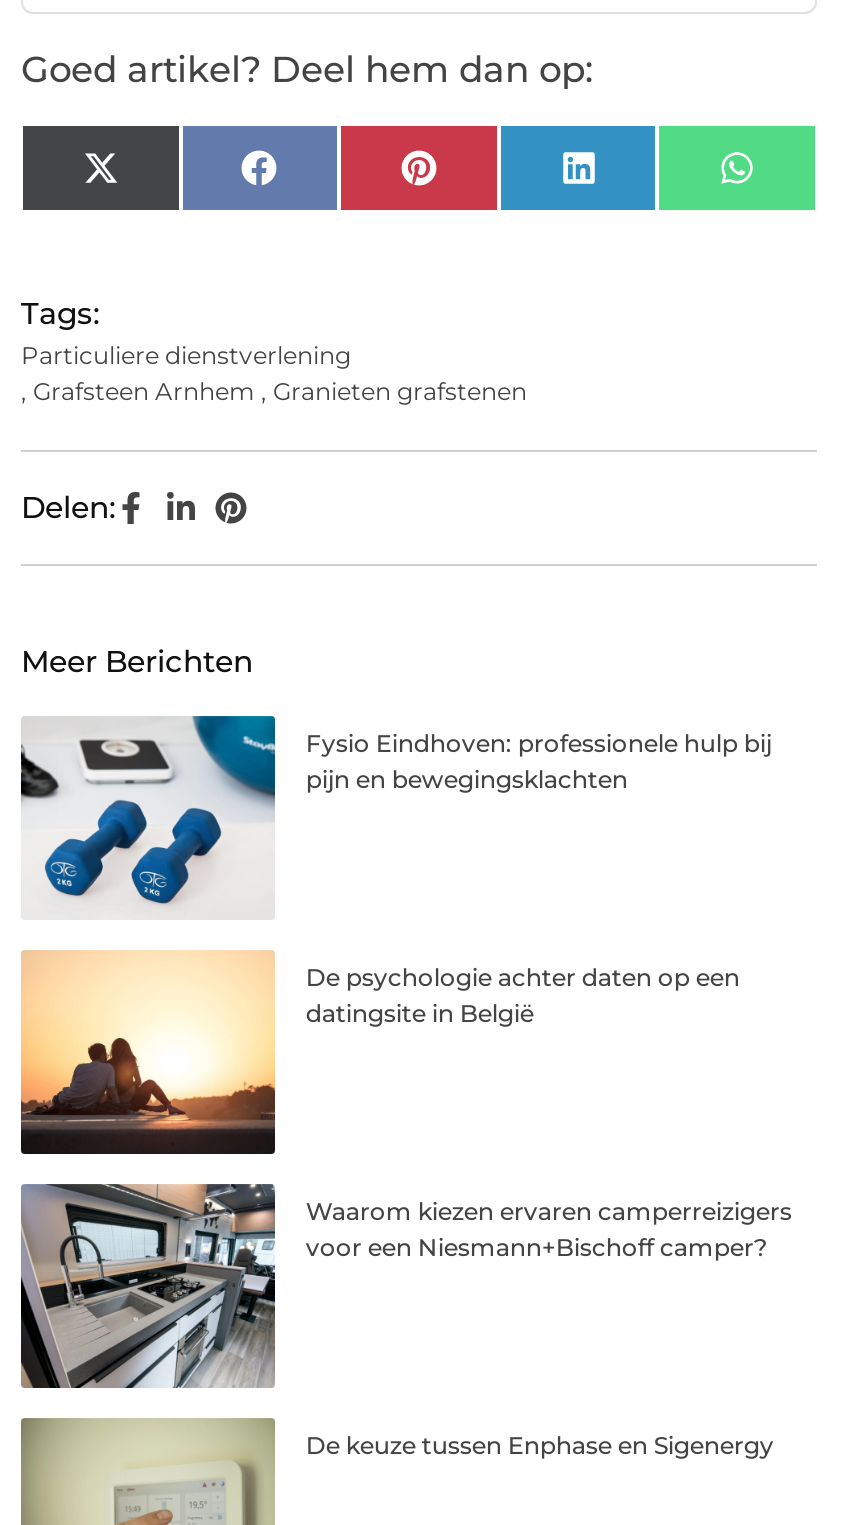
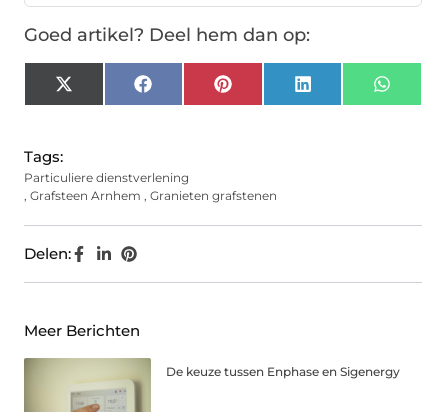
- [image]
- Fysio Eindhoven: professionele hulp bij
- pijn en bewegingsklachten

- [image]
- De psychologie achter daten op een
- datingsite in België

- [image]
- Waarom kiezen ervaren camperreizigers
- voor een Niesmann+Bischoff camper?
